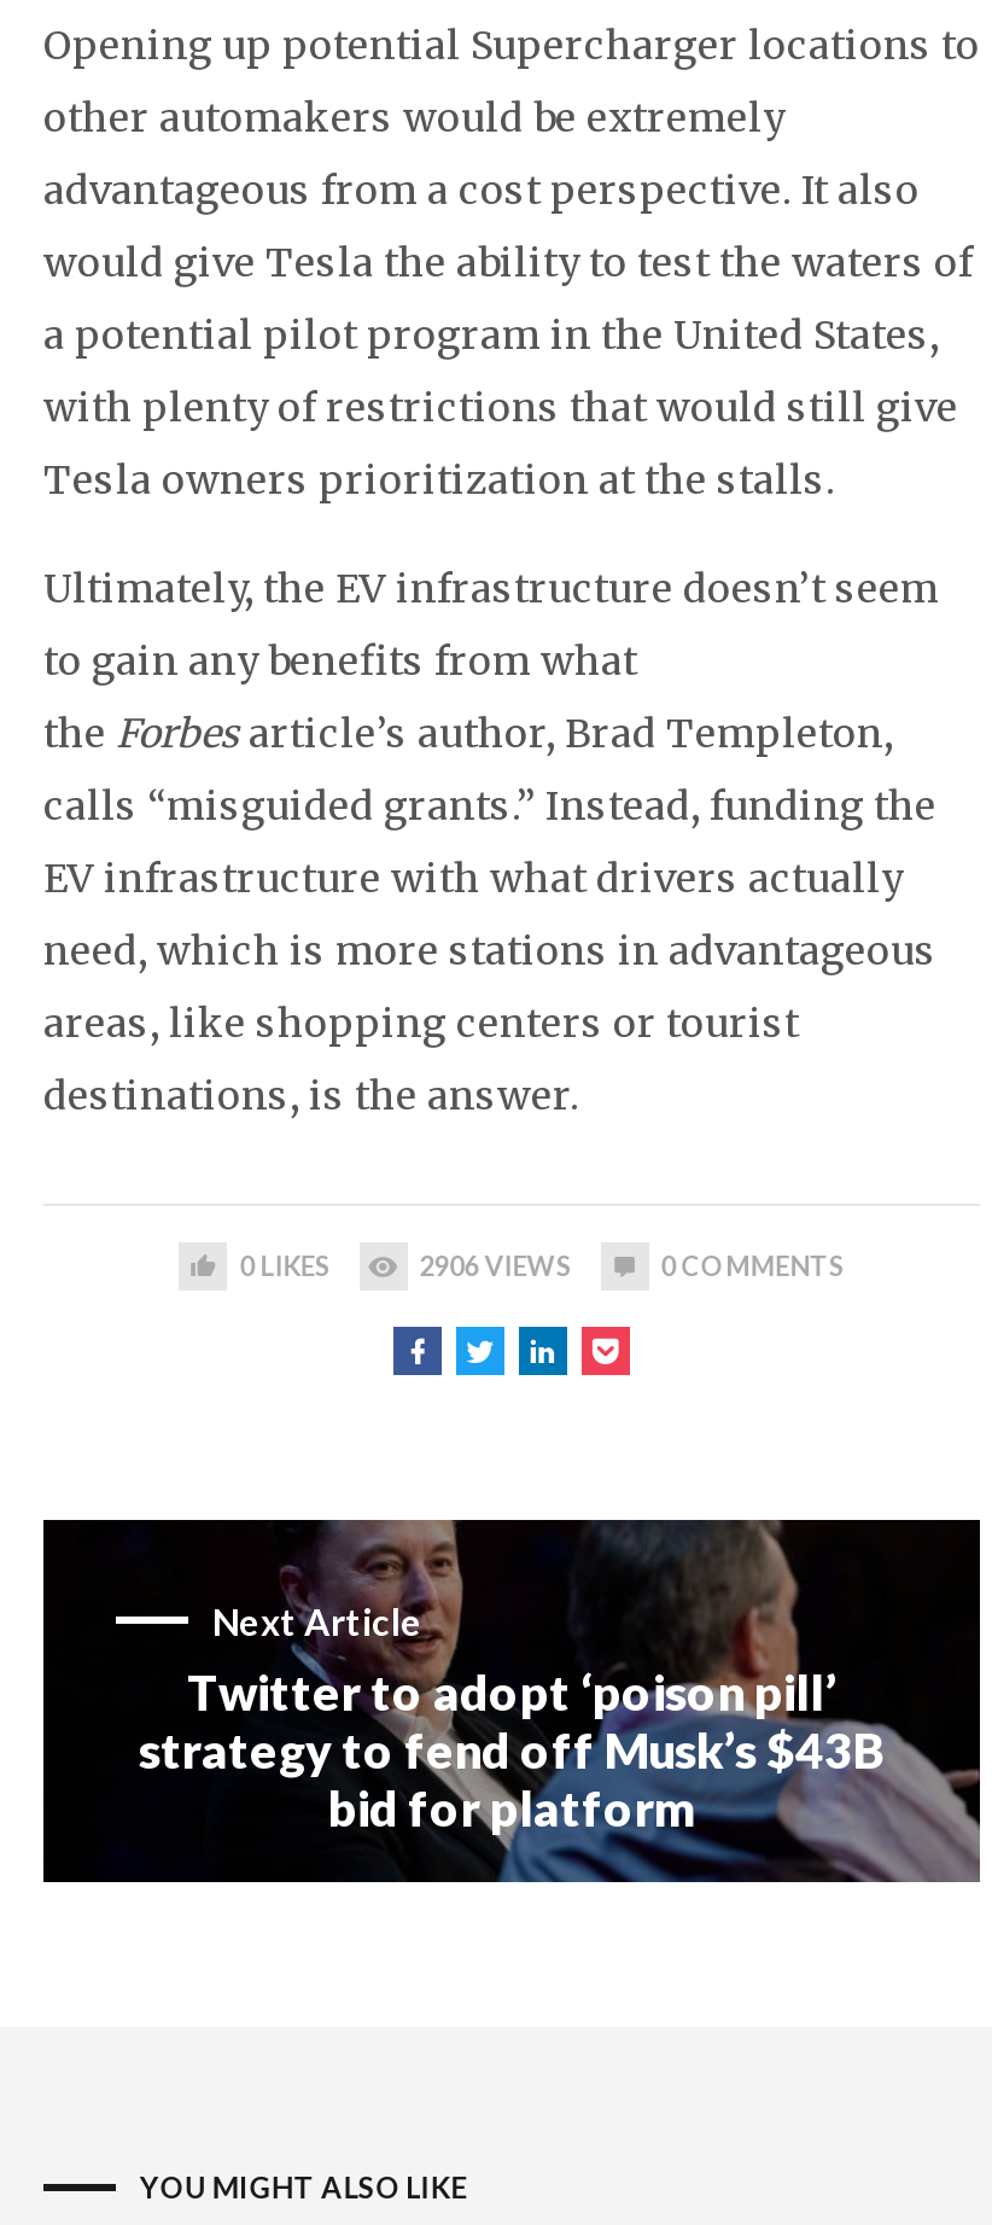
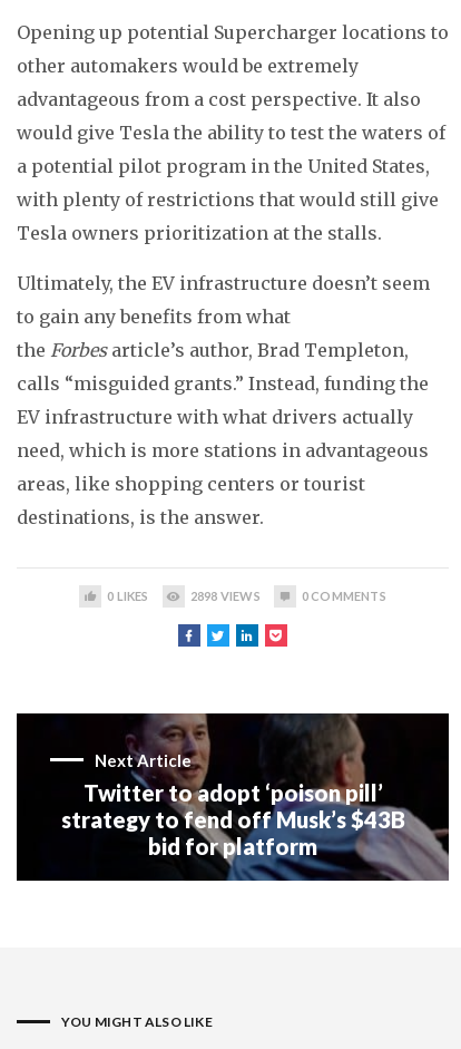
- 2906 VIEWS
+ 2898 VIEWS
